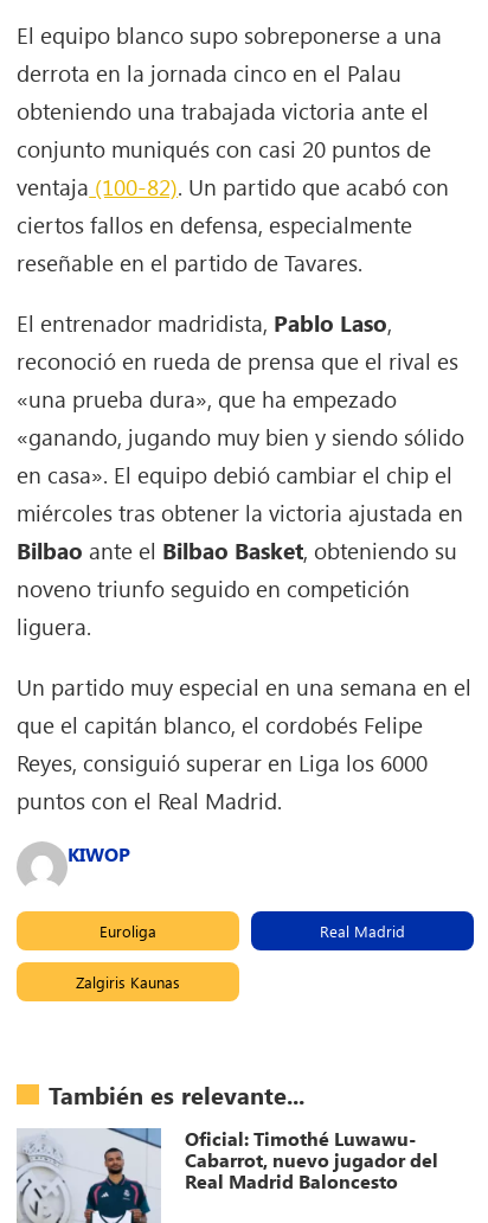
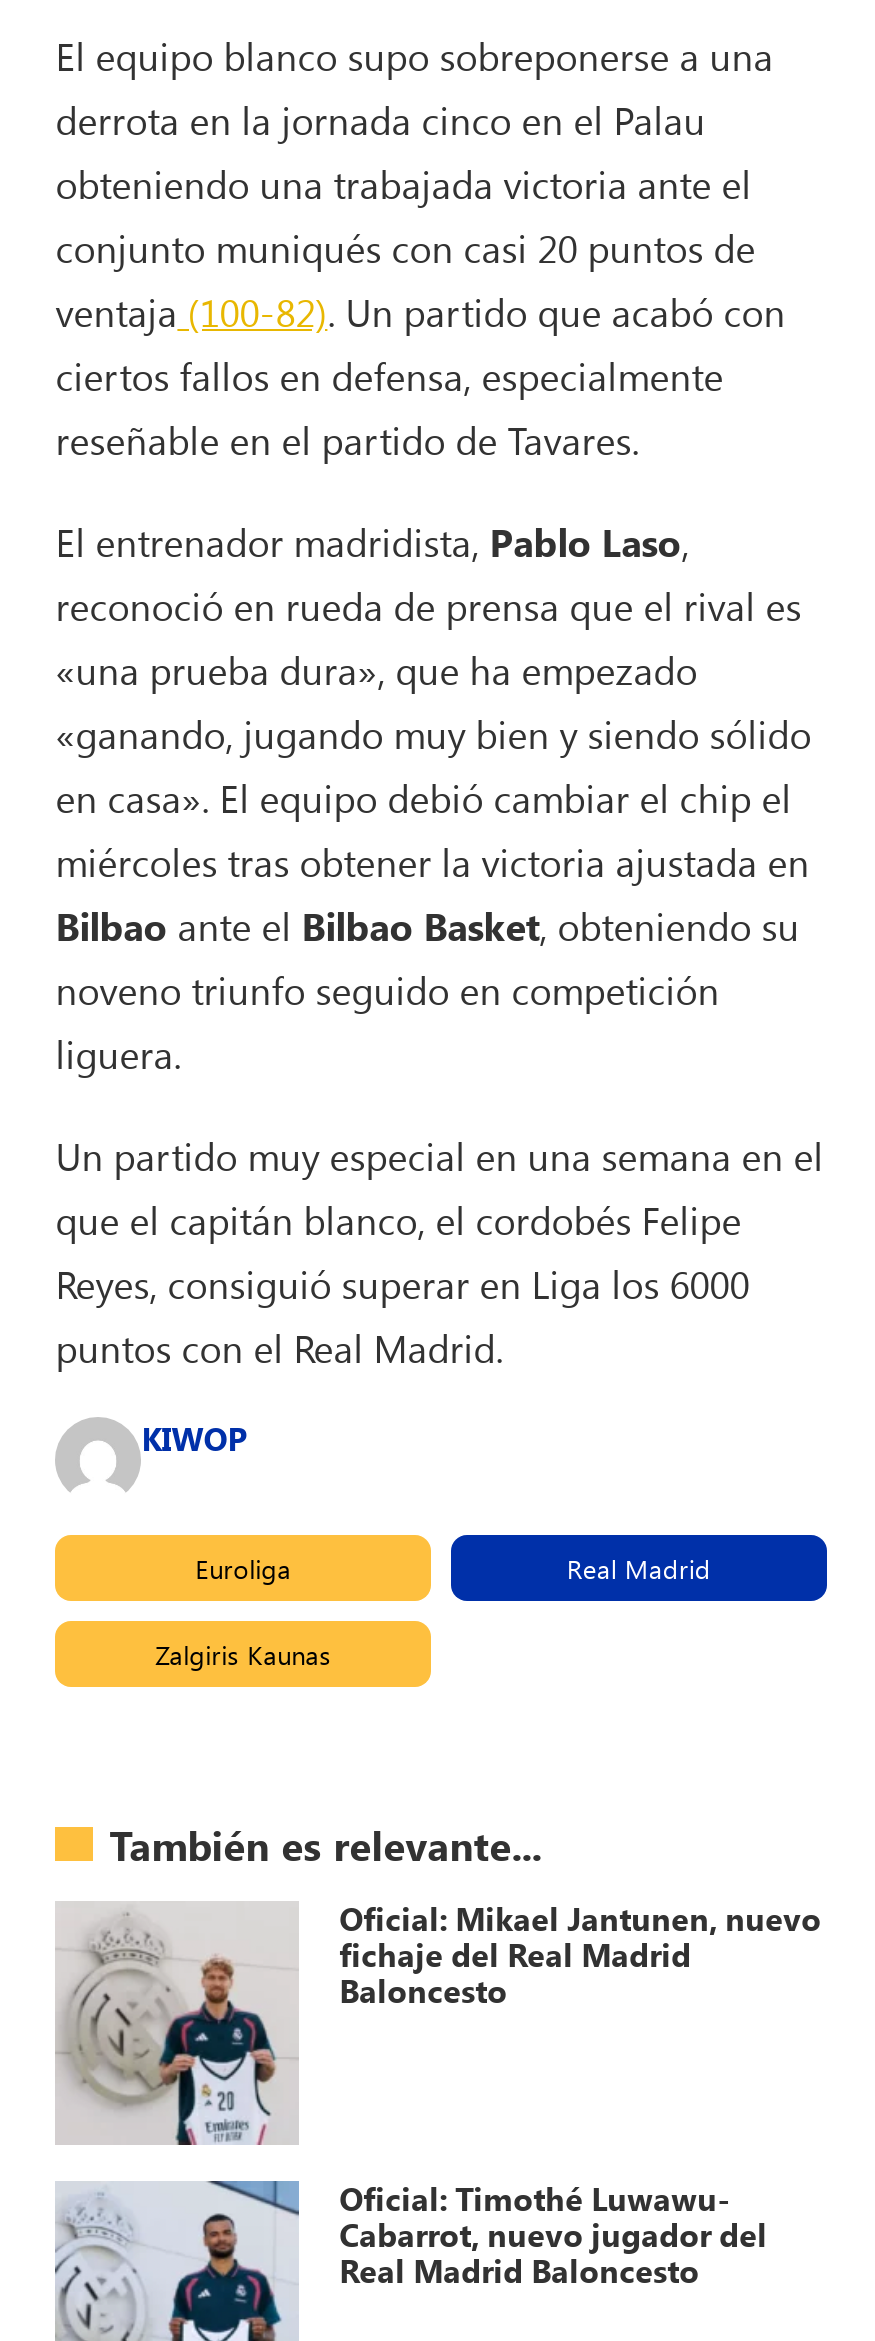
+ [image]
+ Oficial: Mikael Jantunen, nuevo
+ fichaje del Real Madrid
+ Baloncesto
